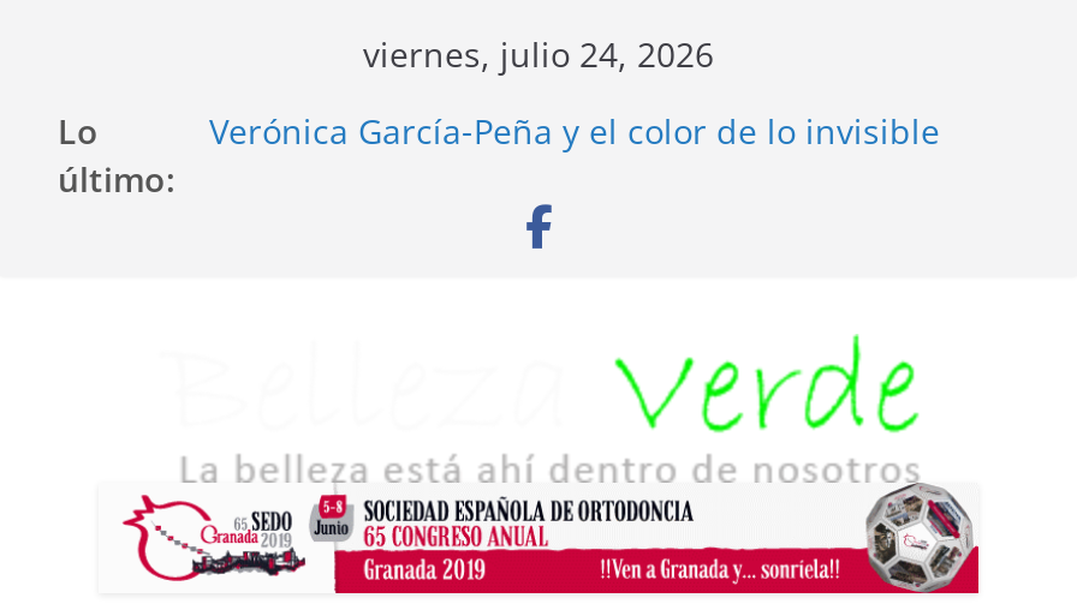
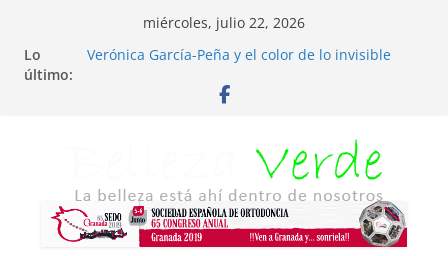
- viernes, julio 24, 2026
+ miércoles, julio 22, 2026
